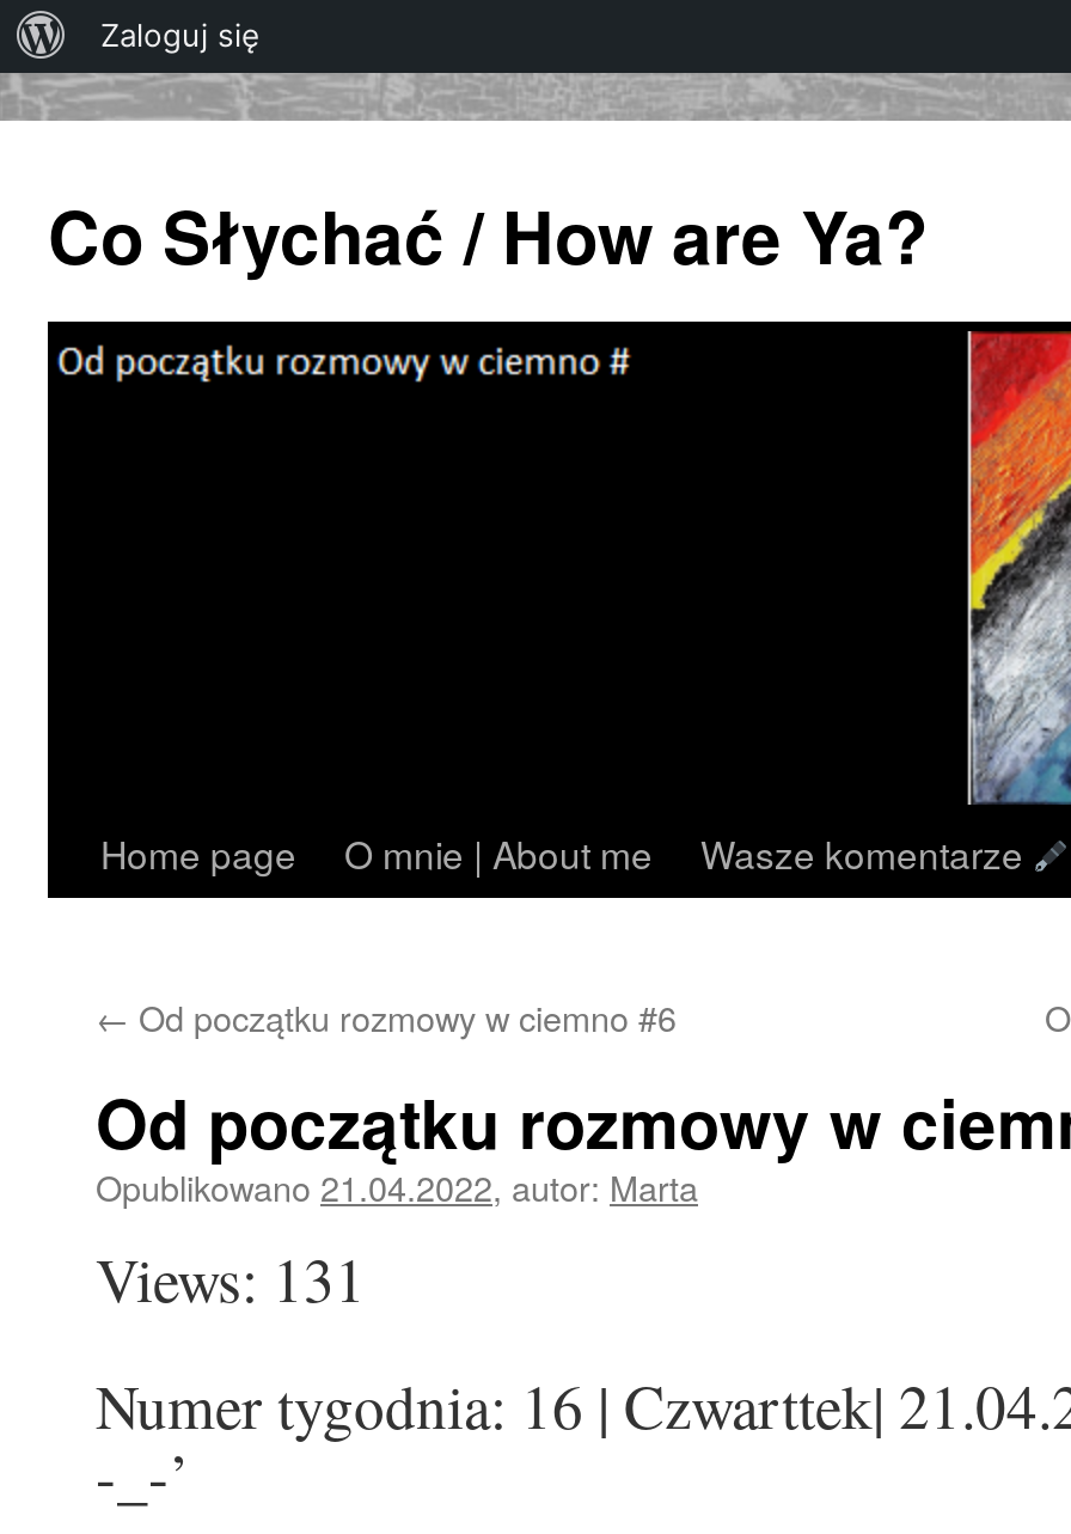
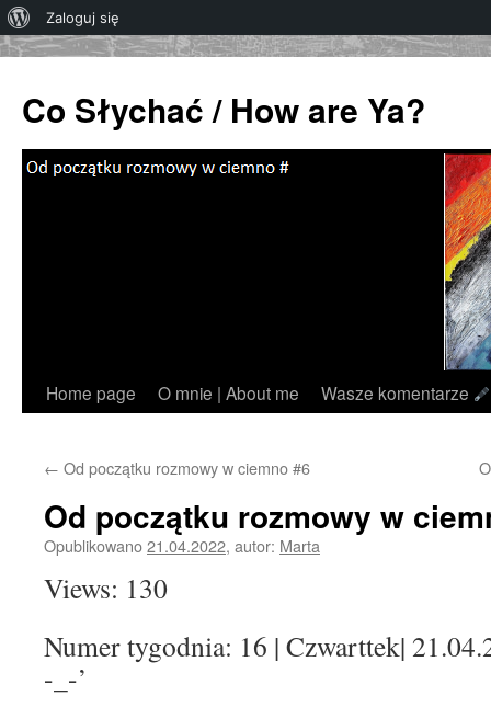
- Views: 131
+ Views: 130
